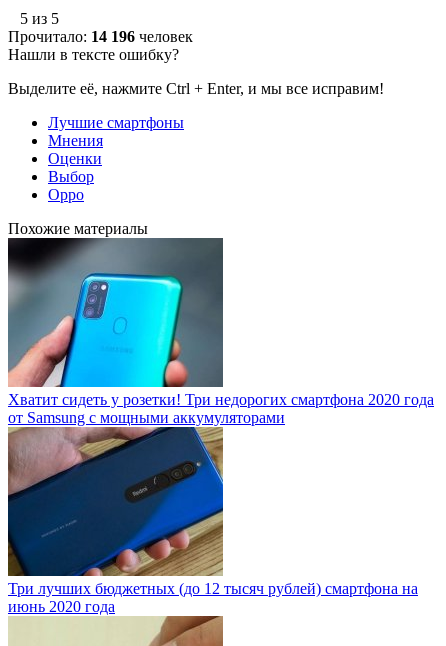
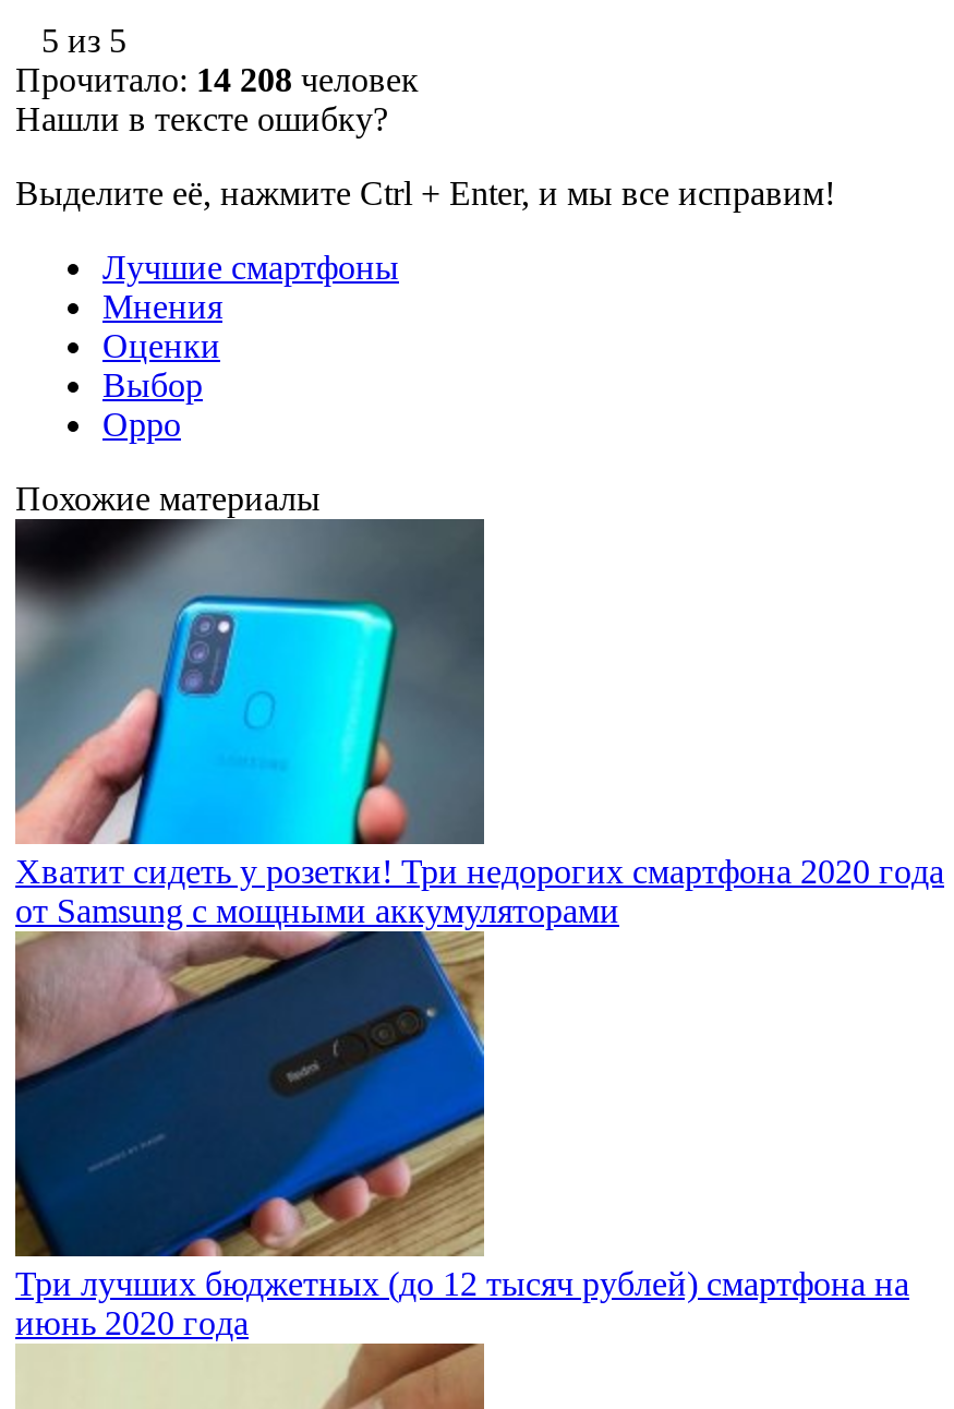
- Прочитало: 14 196 человек
+ Прочитало: 14 208 человек
